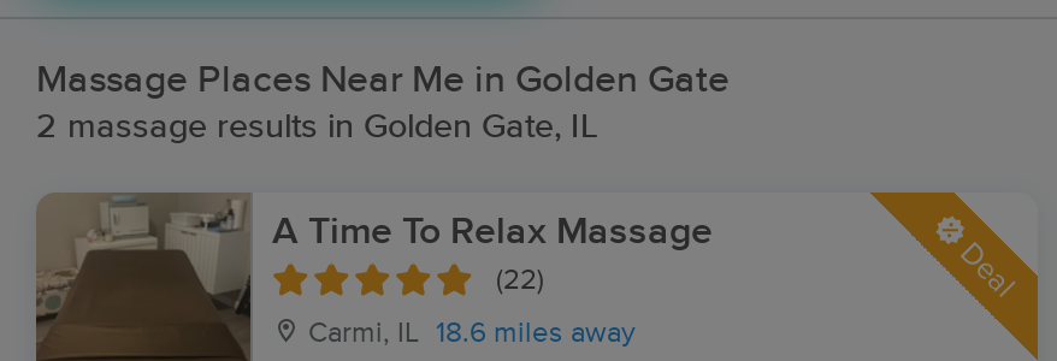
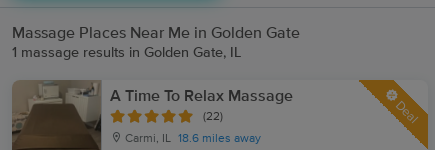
- 2 massage results in Golden Gate, IL
+ 1 massage results in Golden Gate, IL
